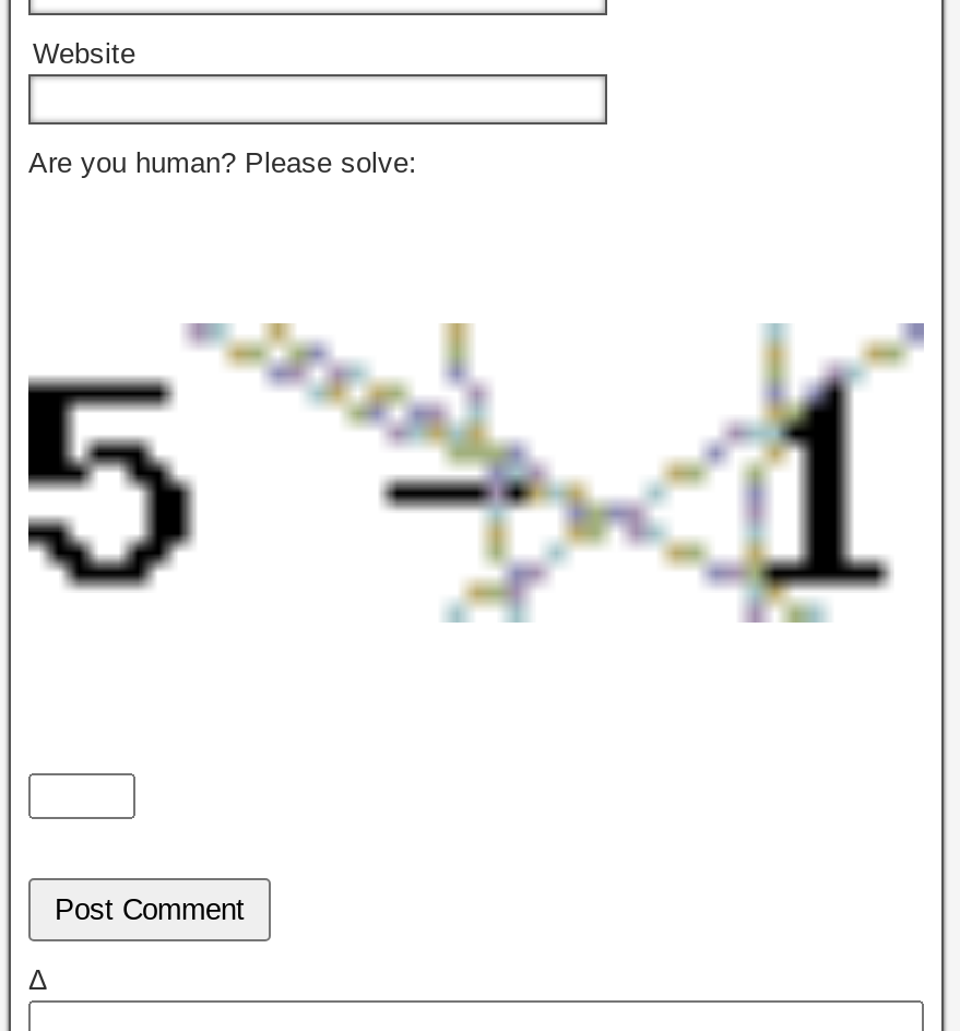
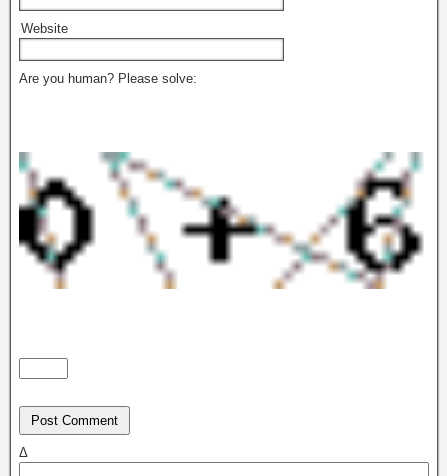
- [image]
+ [image]
